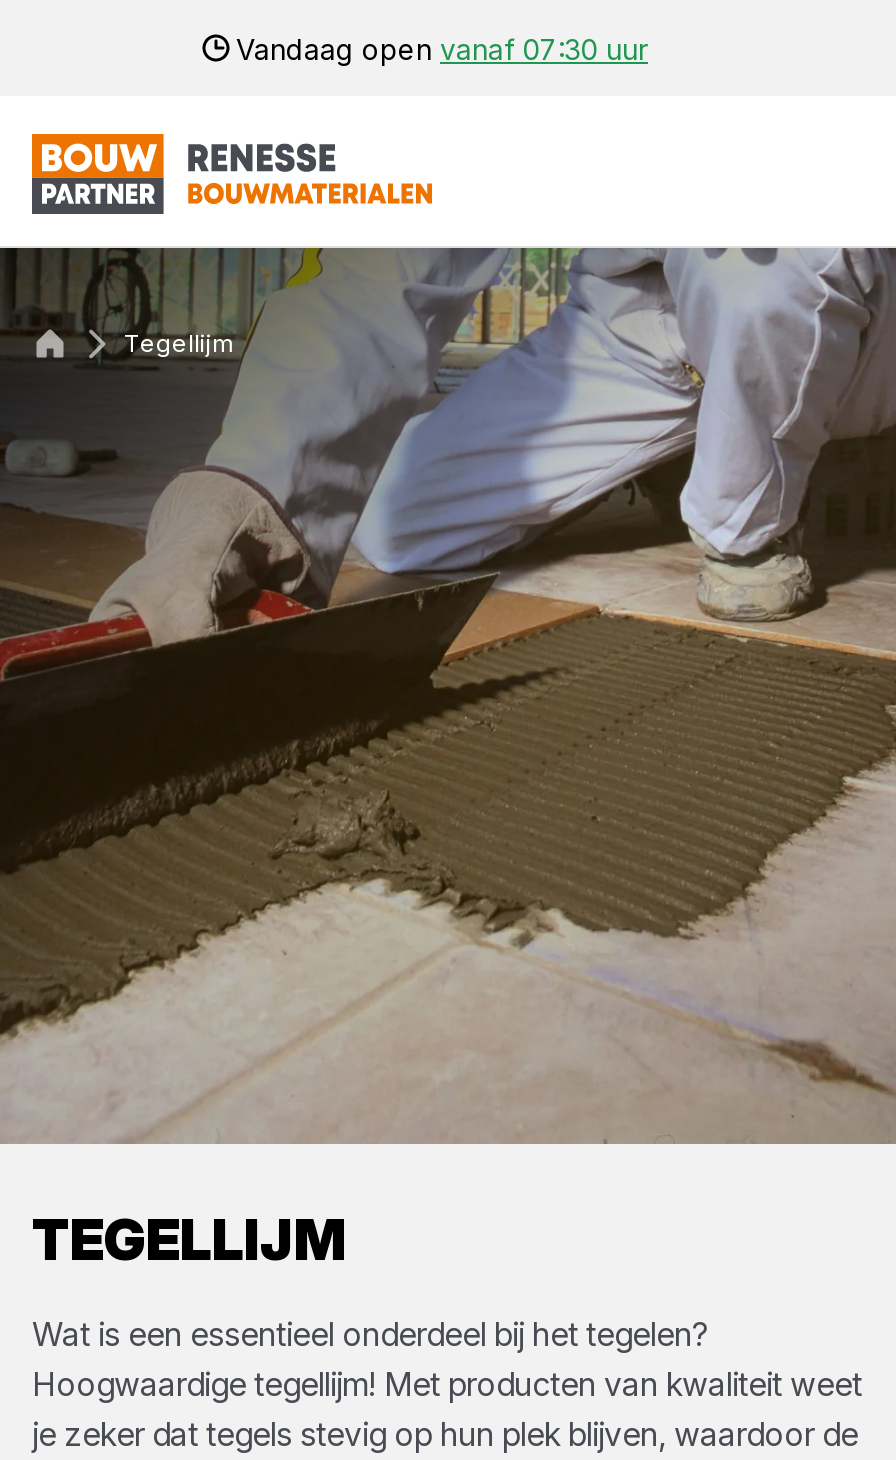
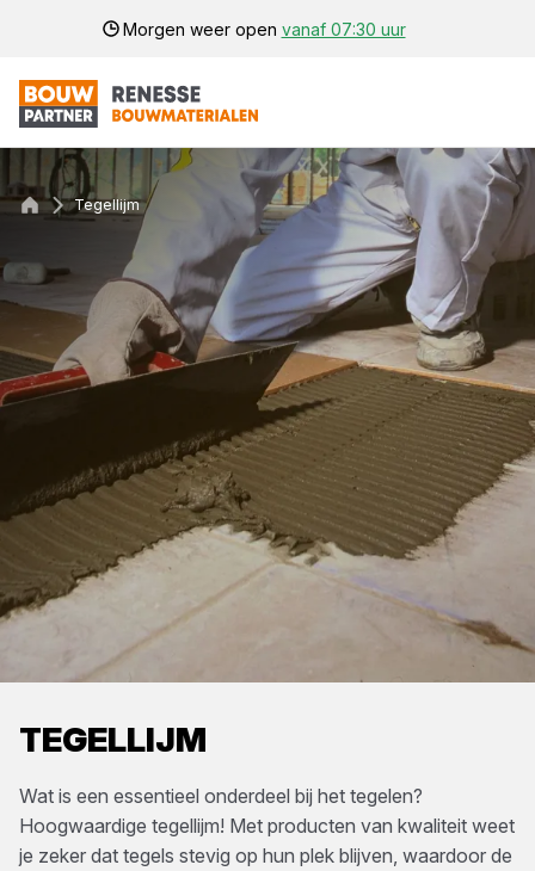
- Vandaag open vanaf 07:30 uur
+ Morgen weer open vanaf 07:30 uur
